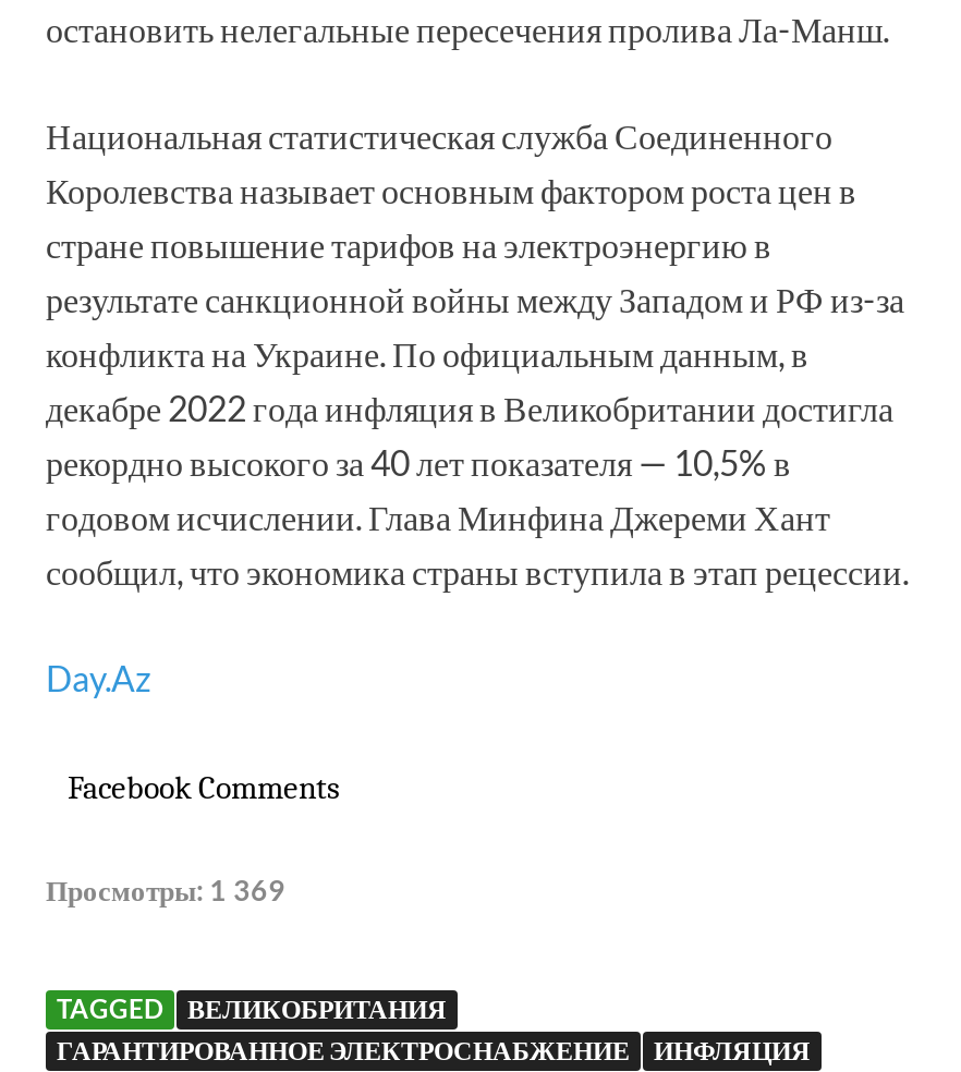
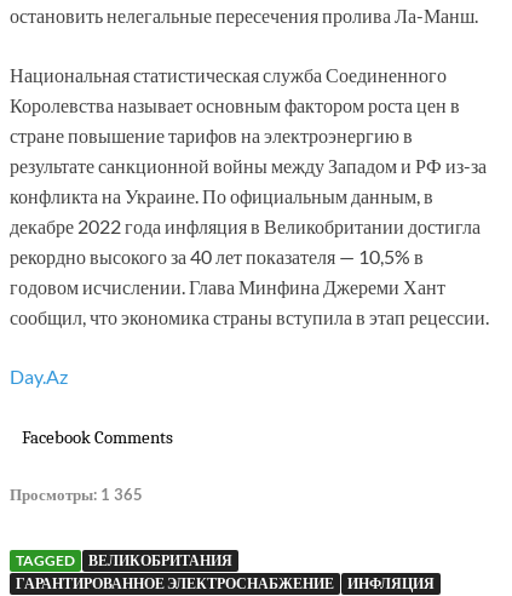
- Просмотры: 1 369
+ Просмотры: 1 365
